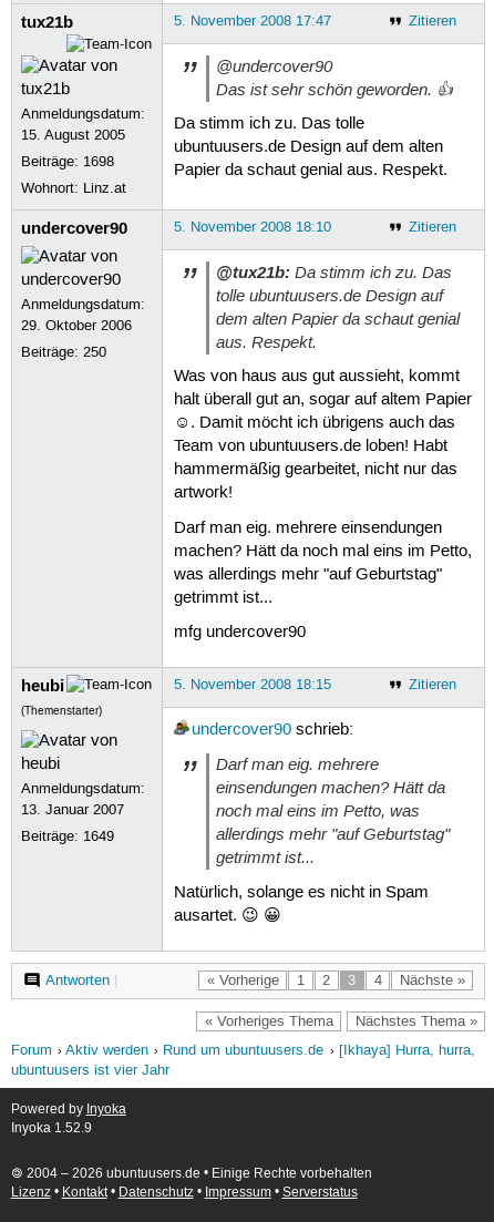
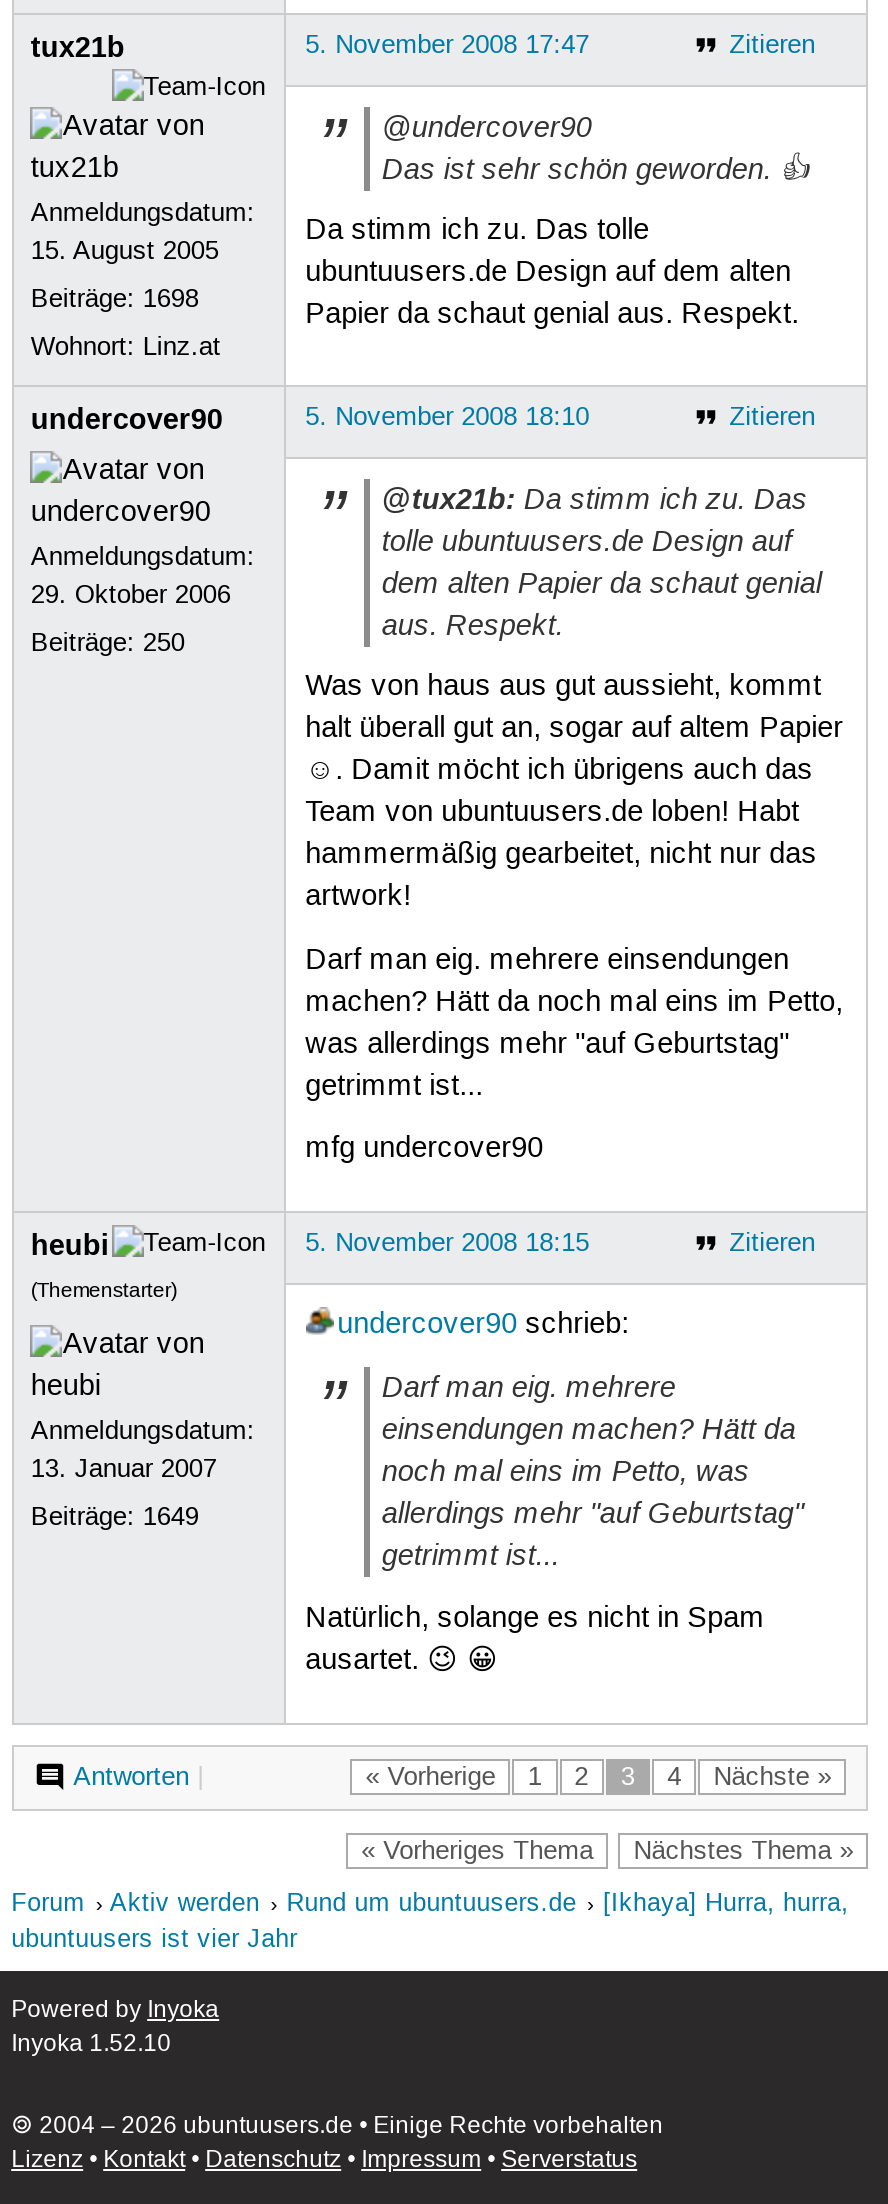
- Inyoka 1.52.9
+ Inyoka 1.52.10
